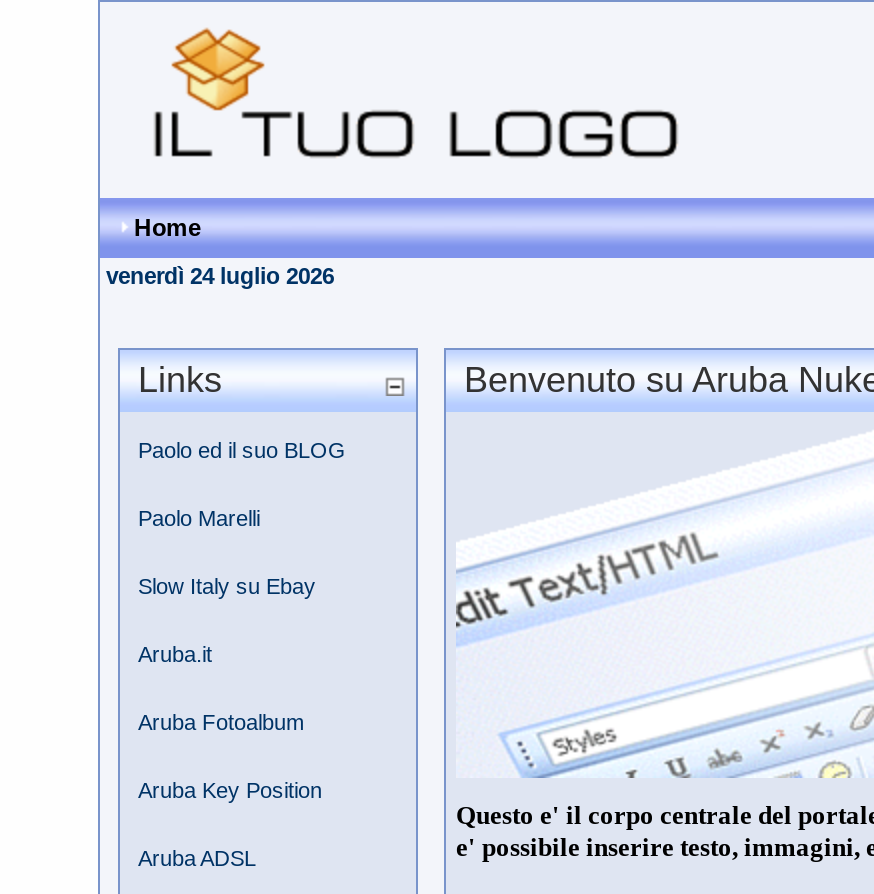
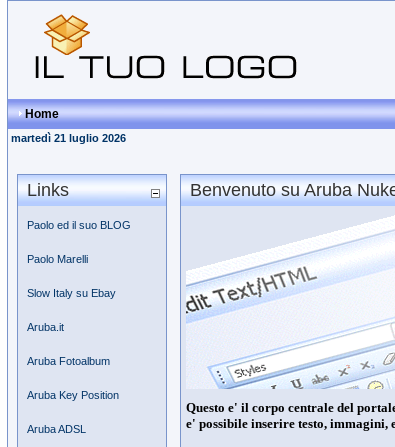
- venerdì 24 luglio 2026
+ martedì 21 luglio 2026
